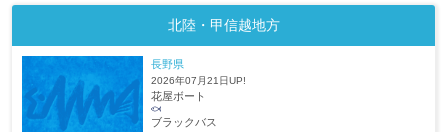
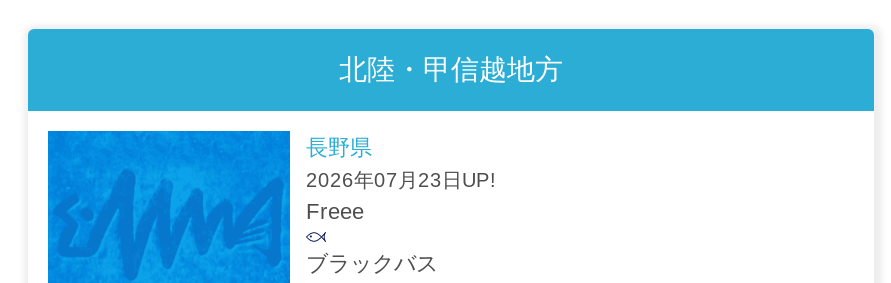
- 2026年07月21日UP!
- 花屋ボート
+ 2026年07月23日UP!
+ Freee
